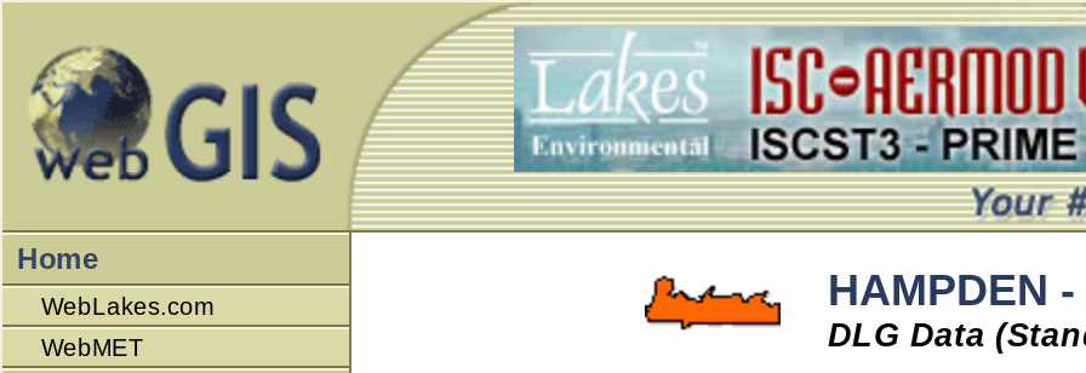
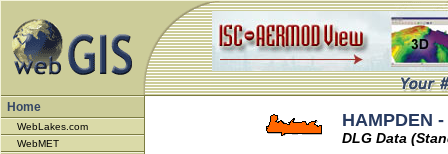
- [image]
+ [image]
